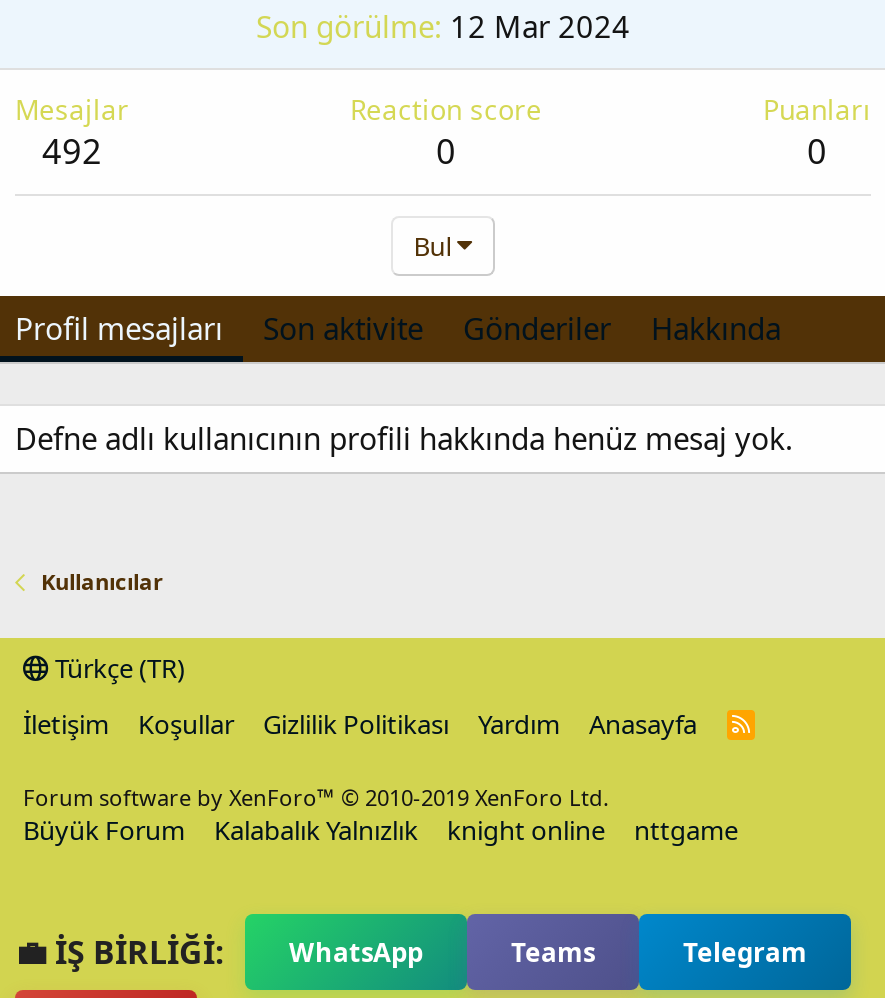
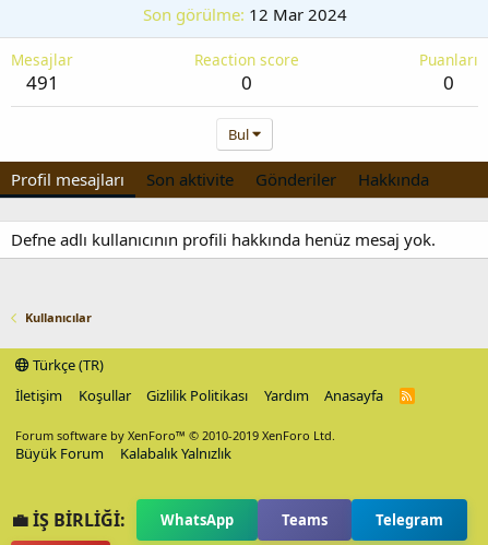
- 492
+ 491

- knight online
- nttgame
